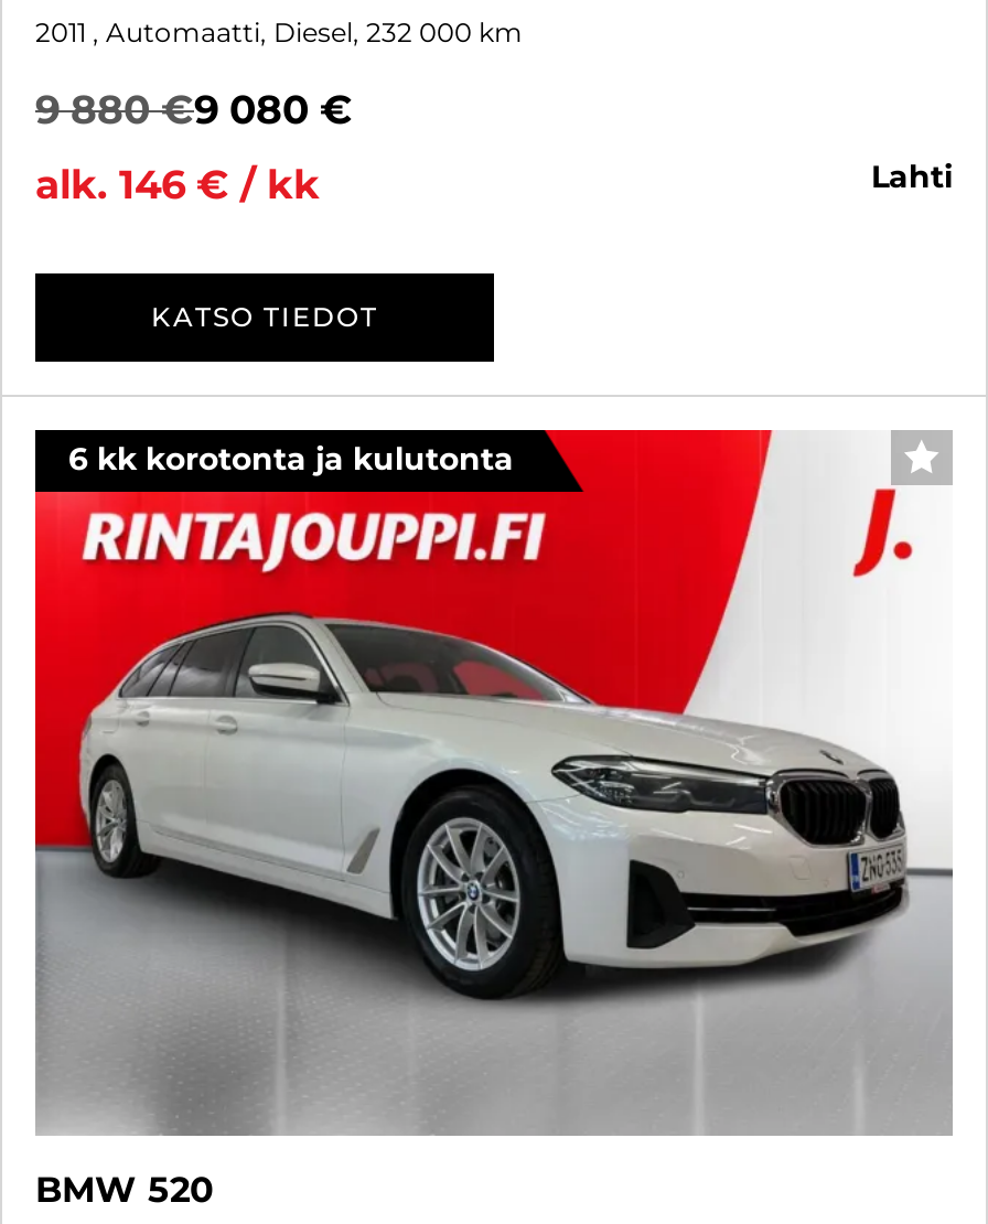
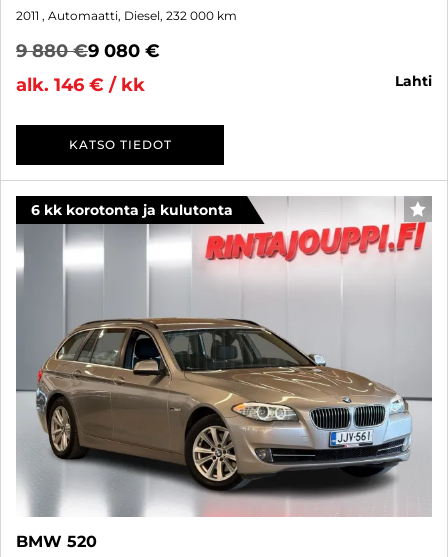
- [image]
+ [image]
